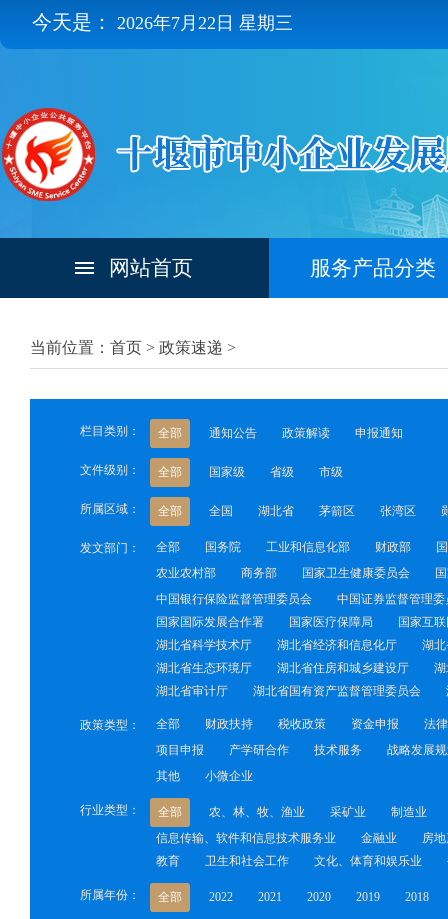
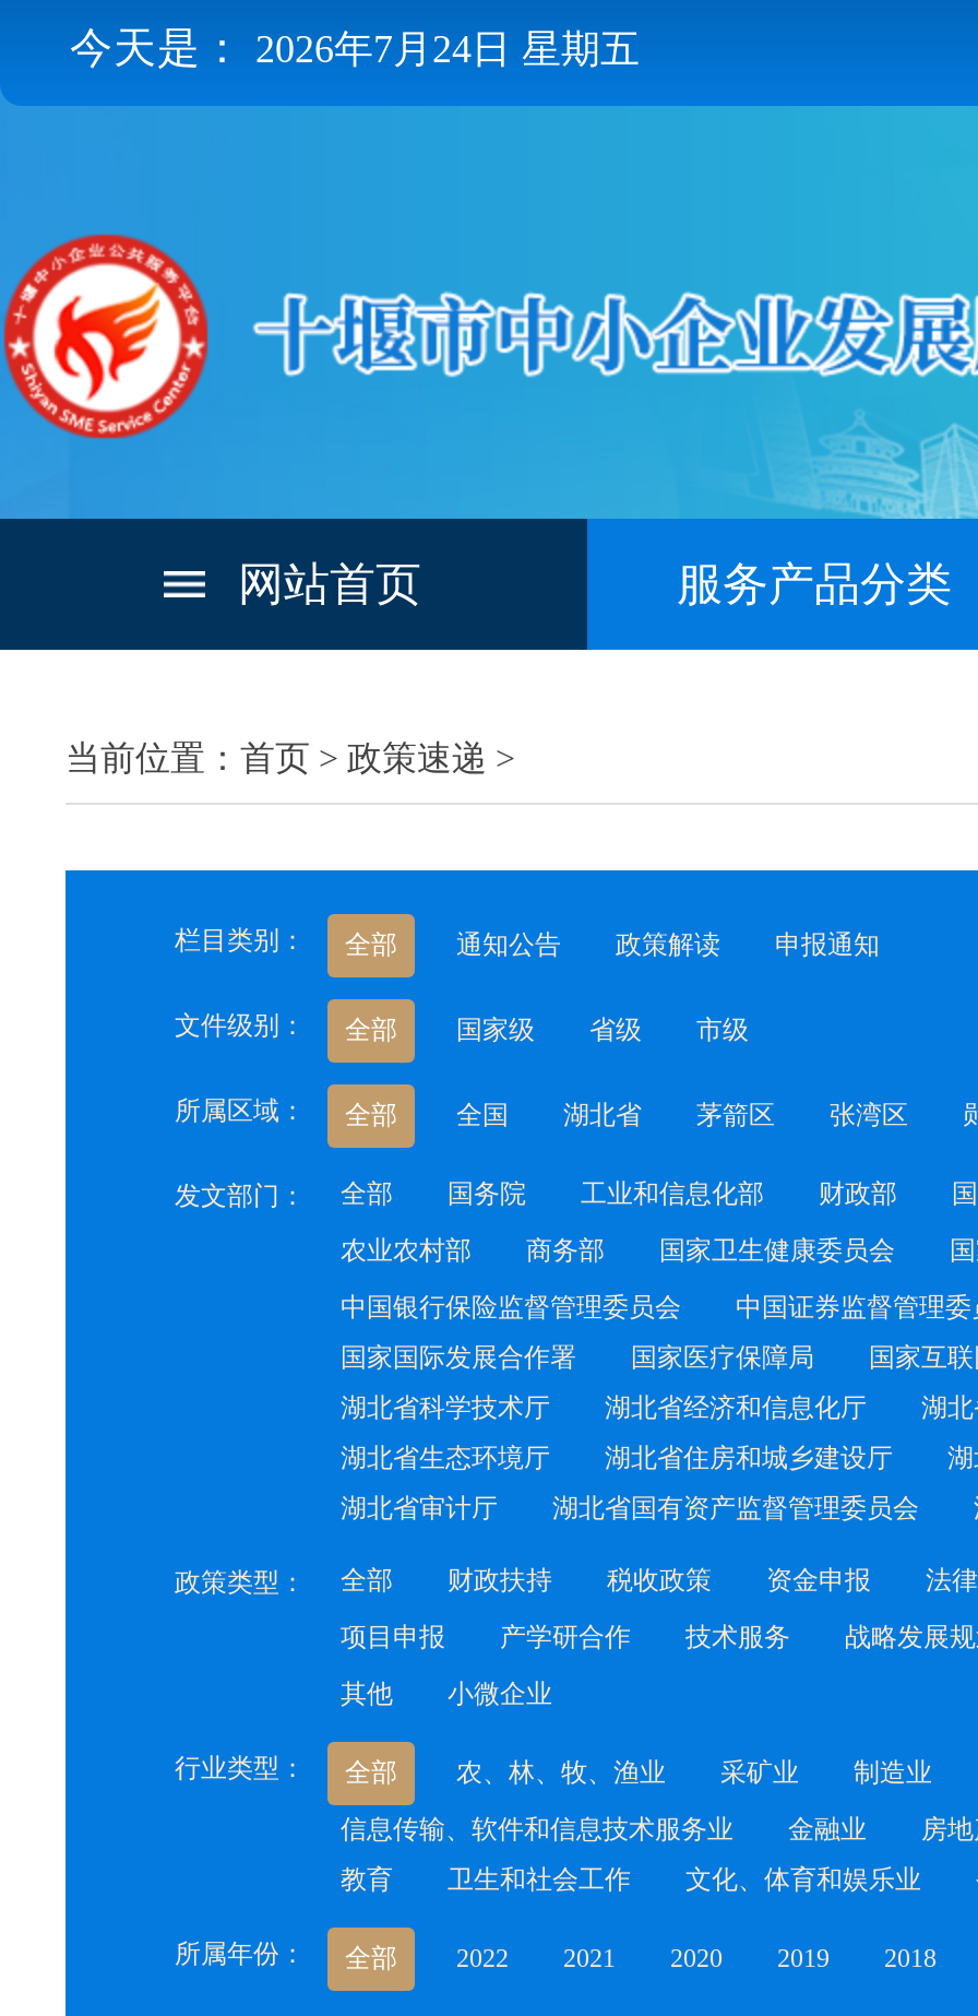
- 今天是：2026年7月22日 星期三
+ 今天是：2026年7月24日 星期五
